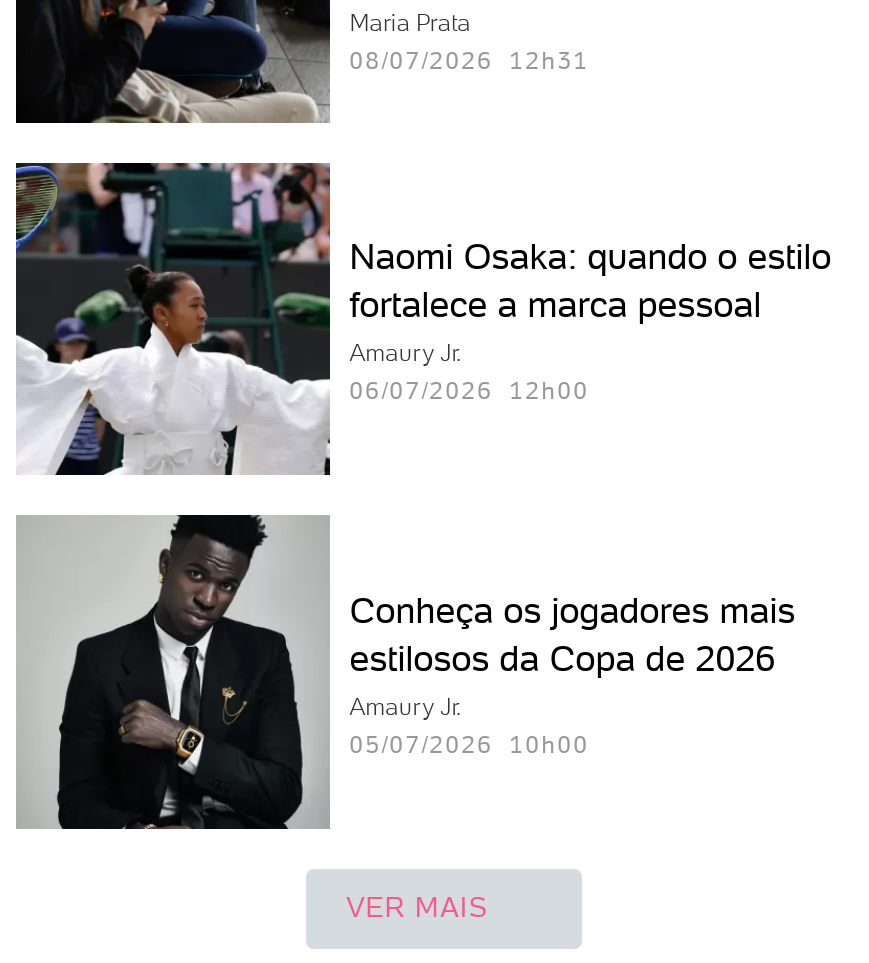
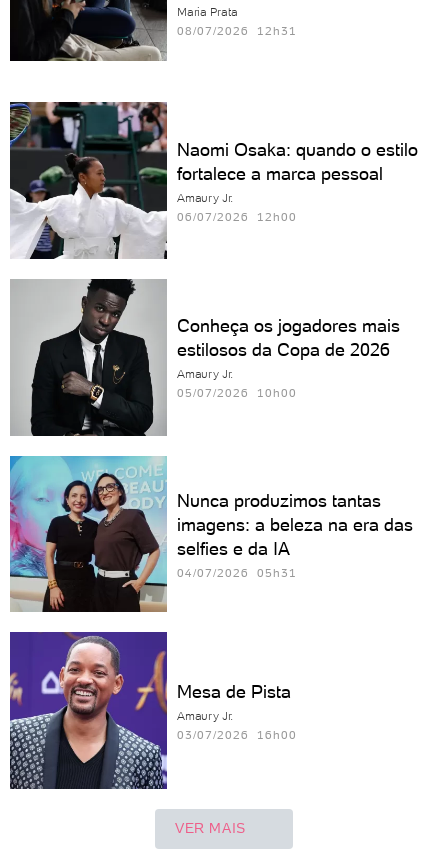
+ [image]
+ Nunca produzimos tantas
+ imagens: a beleza na era das
+ selfies e da IA
+ 04/07/2026 05h31

+ [image]
+ Mesa de Pista
+ Amaury Jr.
+ 03/07/2026 16h00
